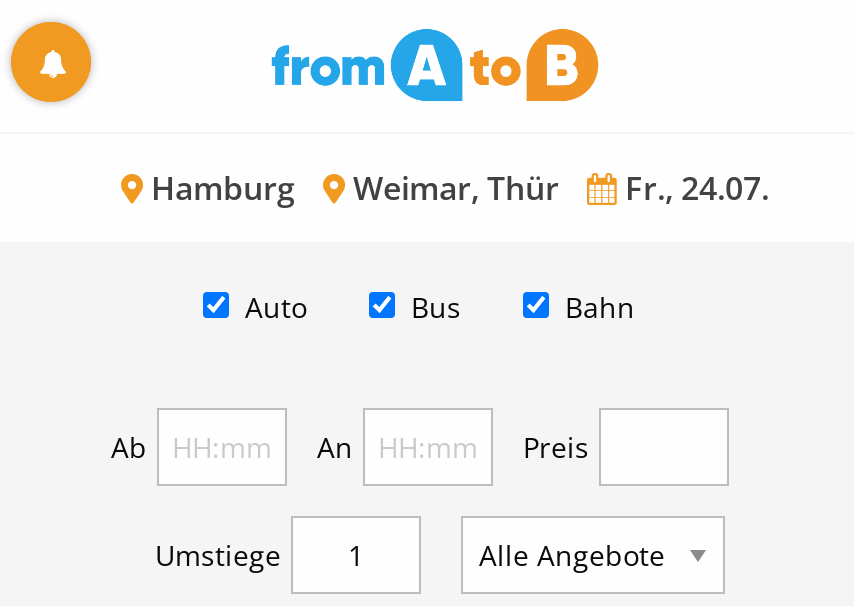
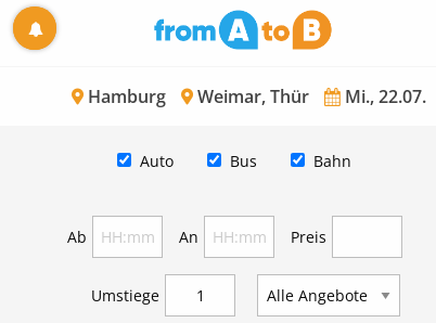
- Hamburg Weimar, Thür Fr., 24.07.
+ Hamburg Weimar, Thür Mi., 22.07.
